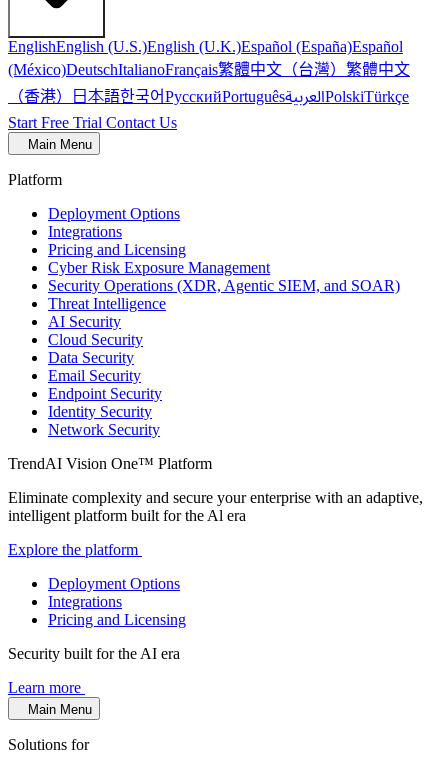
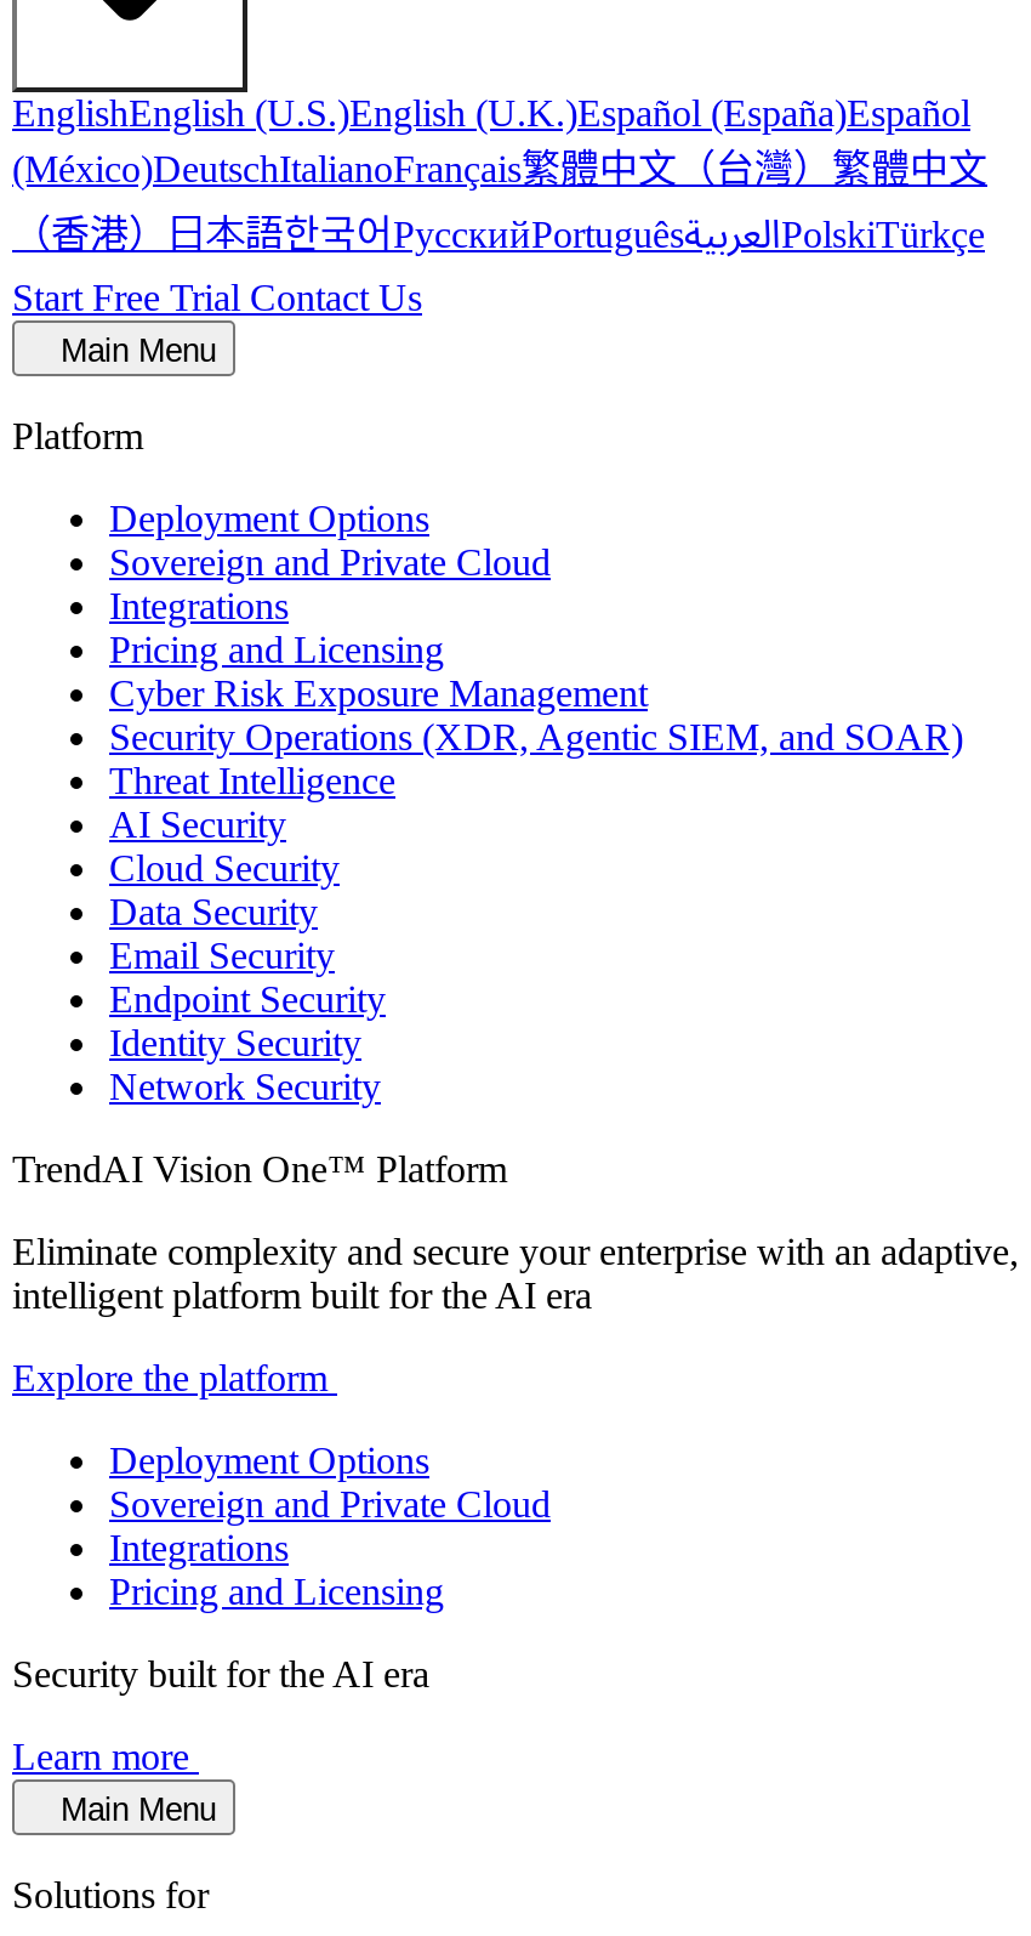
+ Sovereign and Private Cloud

- intelligent platform built for the Al era
+ intelligent platform built for the AI era

+ Sovereign and Private Cloud
